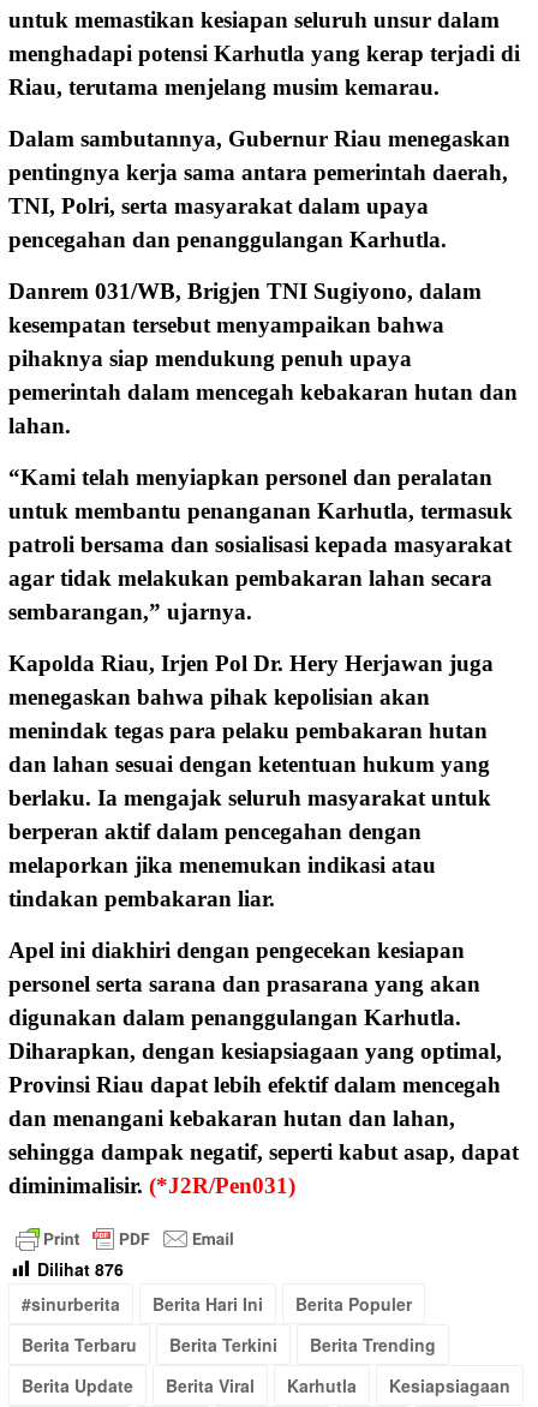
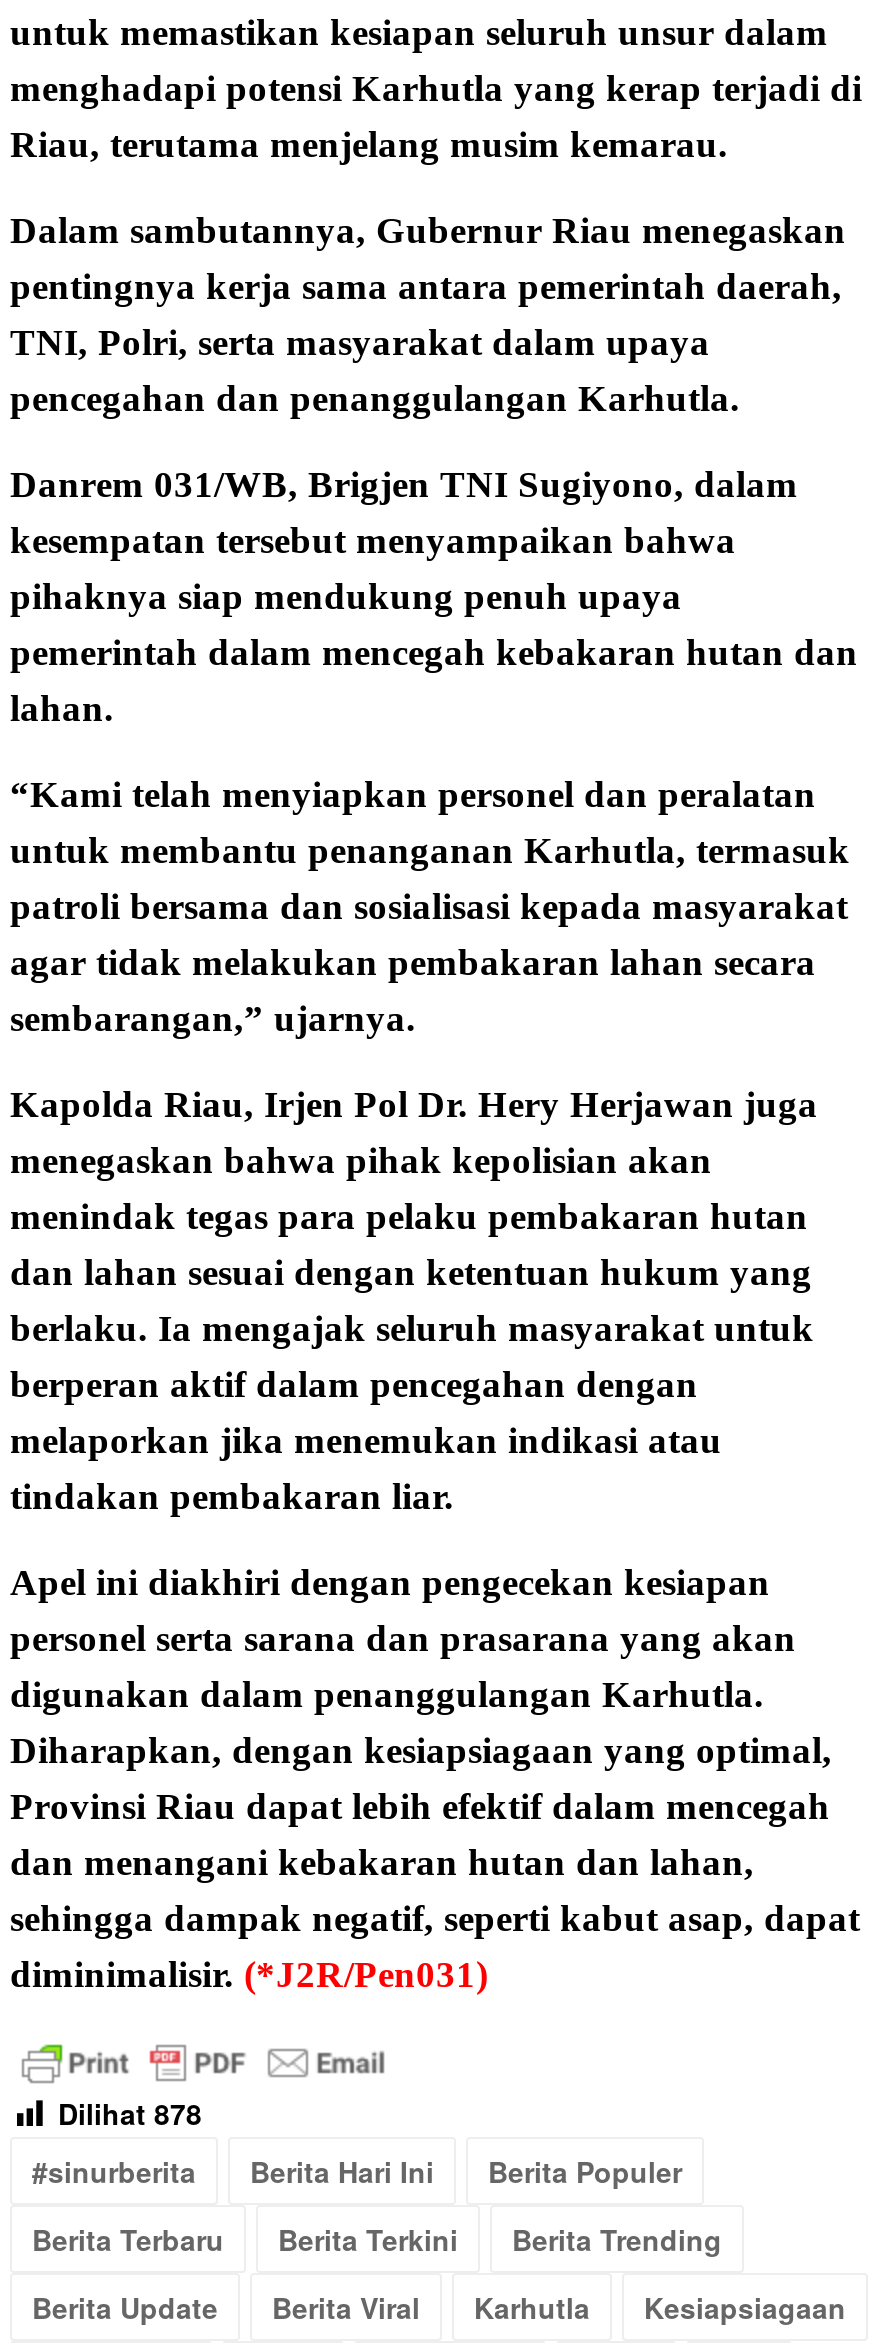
- Dilihat 876
+ Dilihat 878
